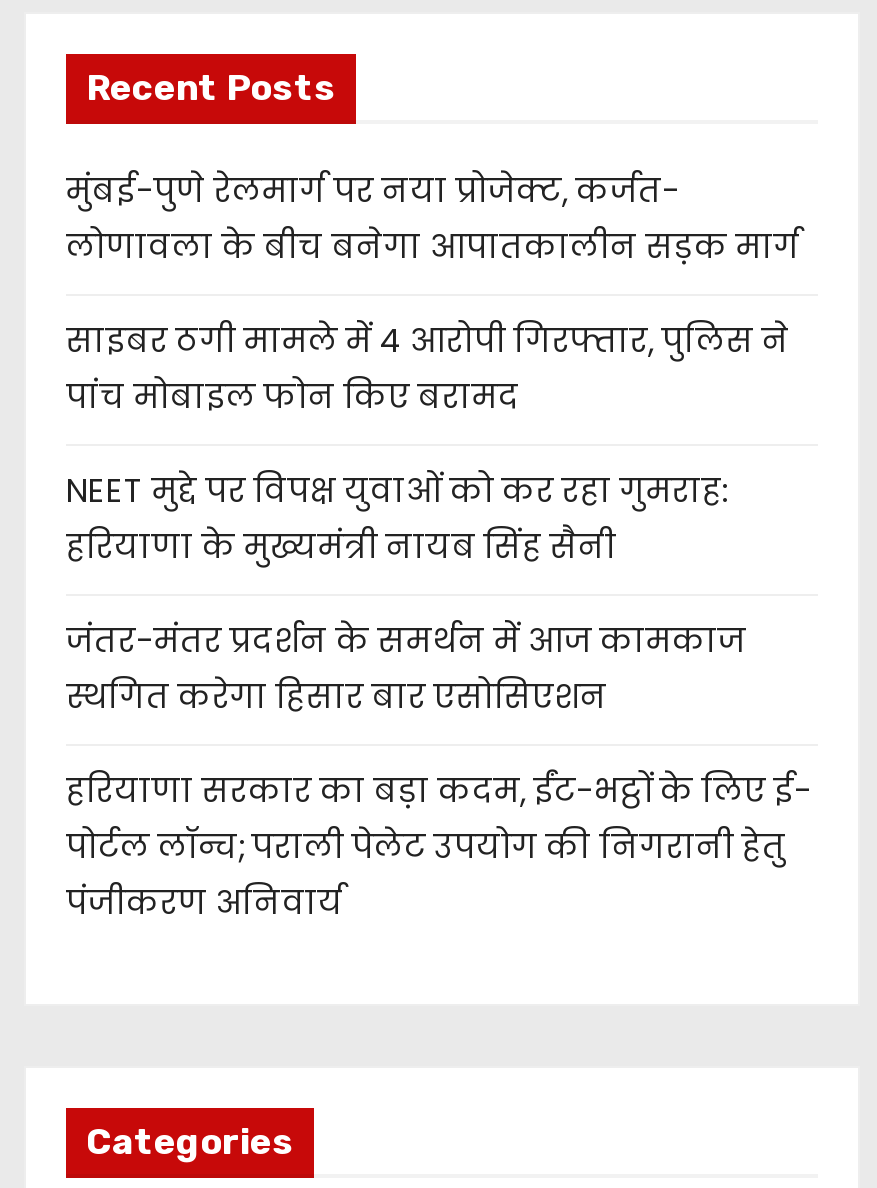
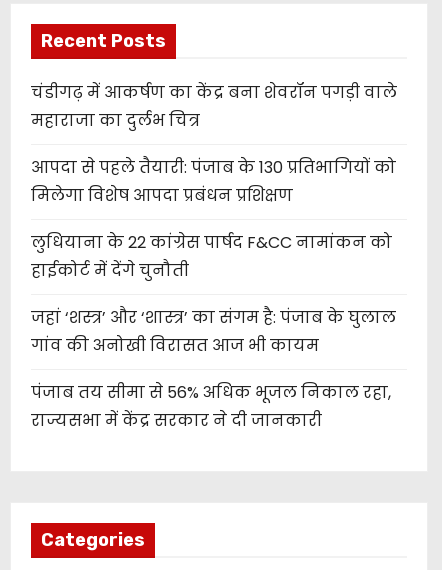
- मुंबई-पुणे रेलमार्ग पर नया प्रोजेक्ट, कर्जत-
- लोणावला के बीच बनेगा आपातकालीन सड़क मार्ग
+ चंडीगढ़ में आकर्षण का केंद्र बना शेवरॉन पगड़ी वाले
+ महाराजा का दुर्लभ चित्र

- साइबर ठगी मामले में 4 आरोपी गिरफ्तार, पुलिस ने
- पांच मोबाइल फोन किए बरामद
+ आपदा से पहले तैयारी: पंजाब के 130 प्रतिभागियों को
+ मिलेगा विशेष आपदा प्रबंधन प्रशिक्षण

- NEET मुद्दे पर विपक्ष युवाओं को कर रहा गुमराह:
- हरियाणा के मुख्यमंत्री नायब सिंह सैनी
+ लुधियाना के 22 कांग्रेस पार्षद F&CC नामांकन को
+ हाईकोर्ट में देंगे चुनौती

- जंतर-मंतर प्रदर्शन के समर्थन में आज कामकाज
- स्थगित करेगा हिसार बार एसोसिएशन
+ जहां ‘शस्त्र’ और ‘शास्त्र’ का संगम है: पंजाब के घुलाल
+ गांव की अनोखी विरासत आज भी कायम

- हरियाणा सरकार का बड़ा कदम, ईंट-भट्ठों के लिए ई-
- पोर्टल लॉन्च; पराली पेलेट उपयोग की निगरानी हेतु
- पंजीकरण अनिवार्य
+ पंजाब तय सीमा से 56% अधिक भूजल निकाल रहा,
+ राज्यसभा में केंद्र सरकार ने दी जानकारी
